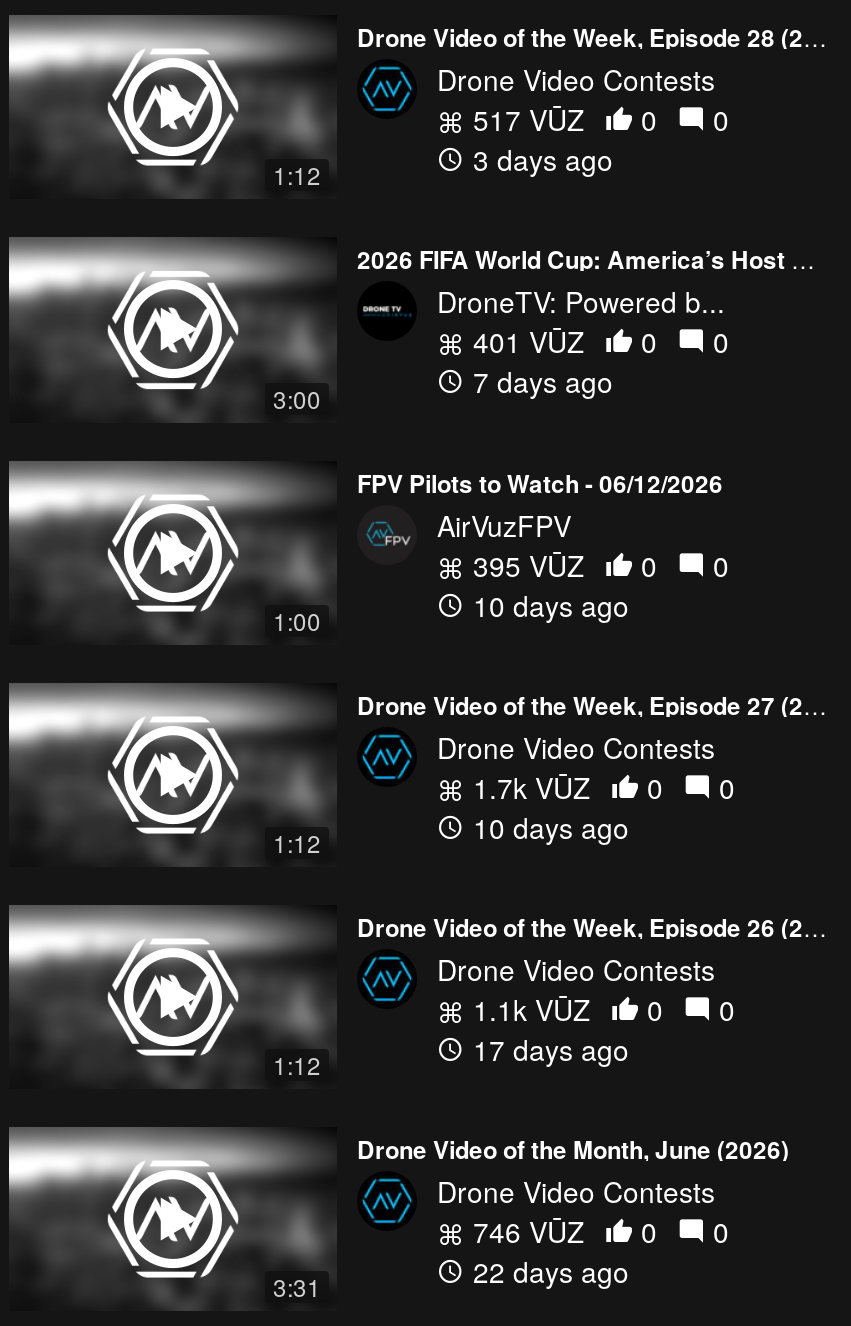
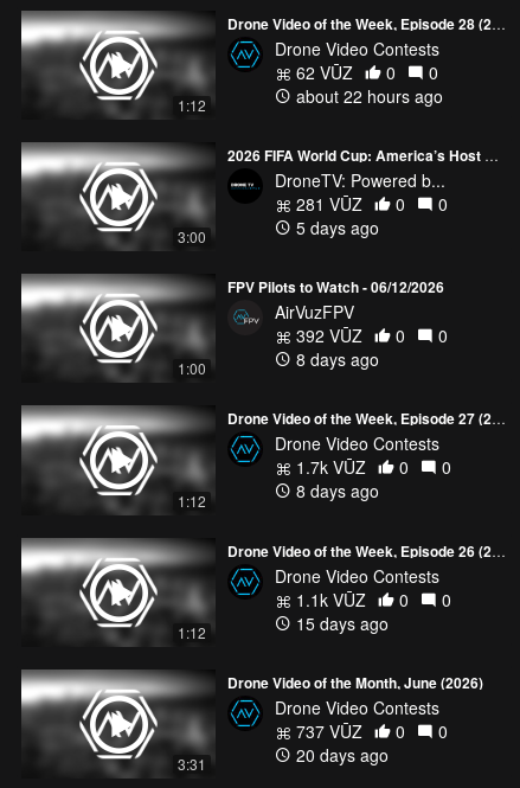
- 517 VŪZ
+ 62 VŪZ

- 3 days ago
+ about 22 hours ago

- 401 VŪZ
+ 281 VŪZ

- 7 days ago
+ 5 days ago

- 395 VŪZ
+ 392 VŪZ

- 10 days ago
+ 8 days ago

- 10 days ago
+ 8 days ago

- 17 days ago
+ 15 days ago

- 746 VŪZ
+ 737 VŪZ

- 22 days ago
+ 20 days ago
